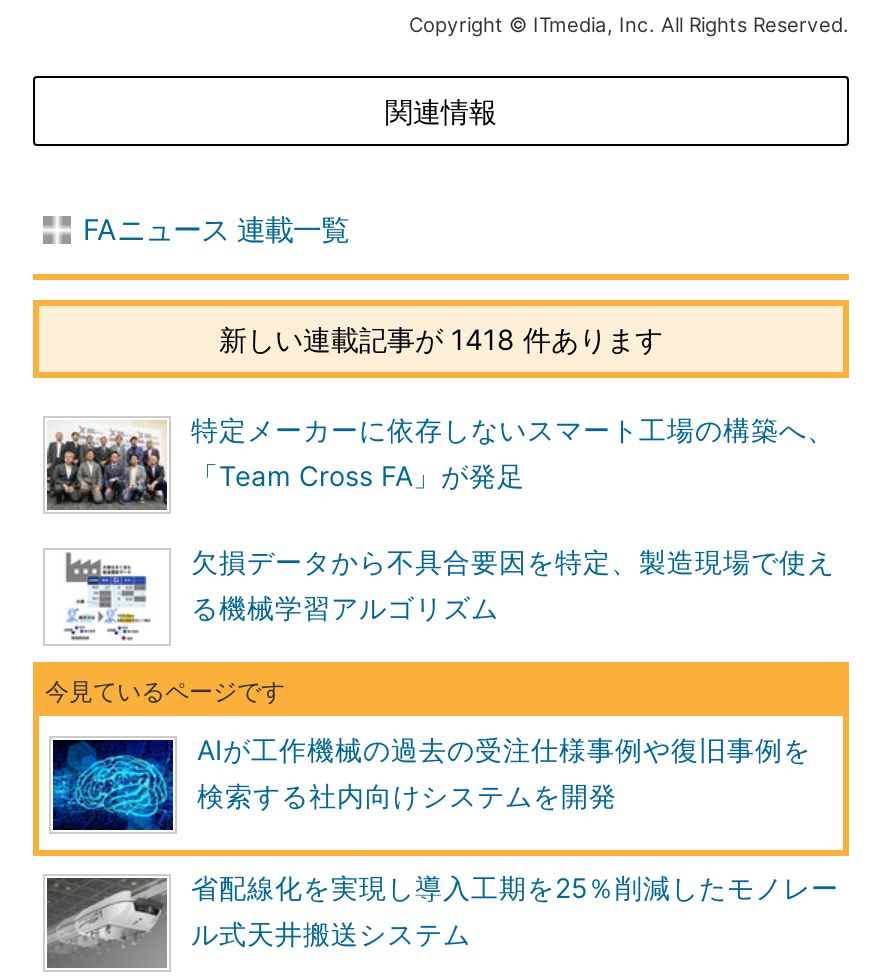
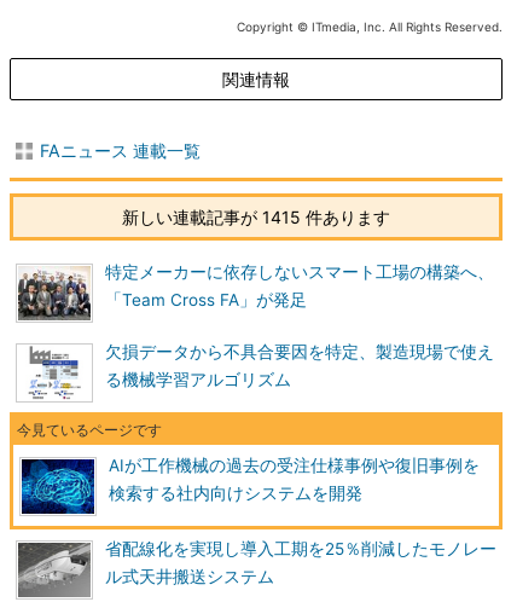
- 新しい連載記事が 1418 件あります
+ 新しい連載記事が 1415 件あります
